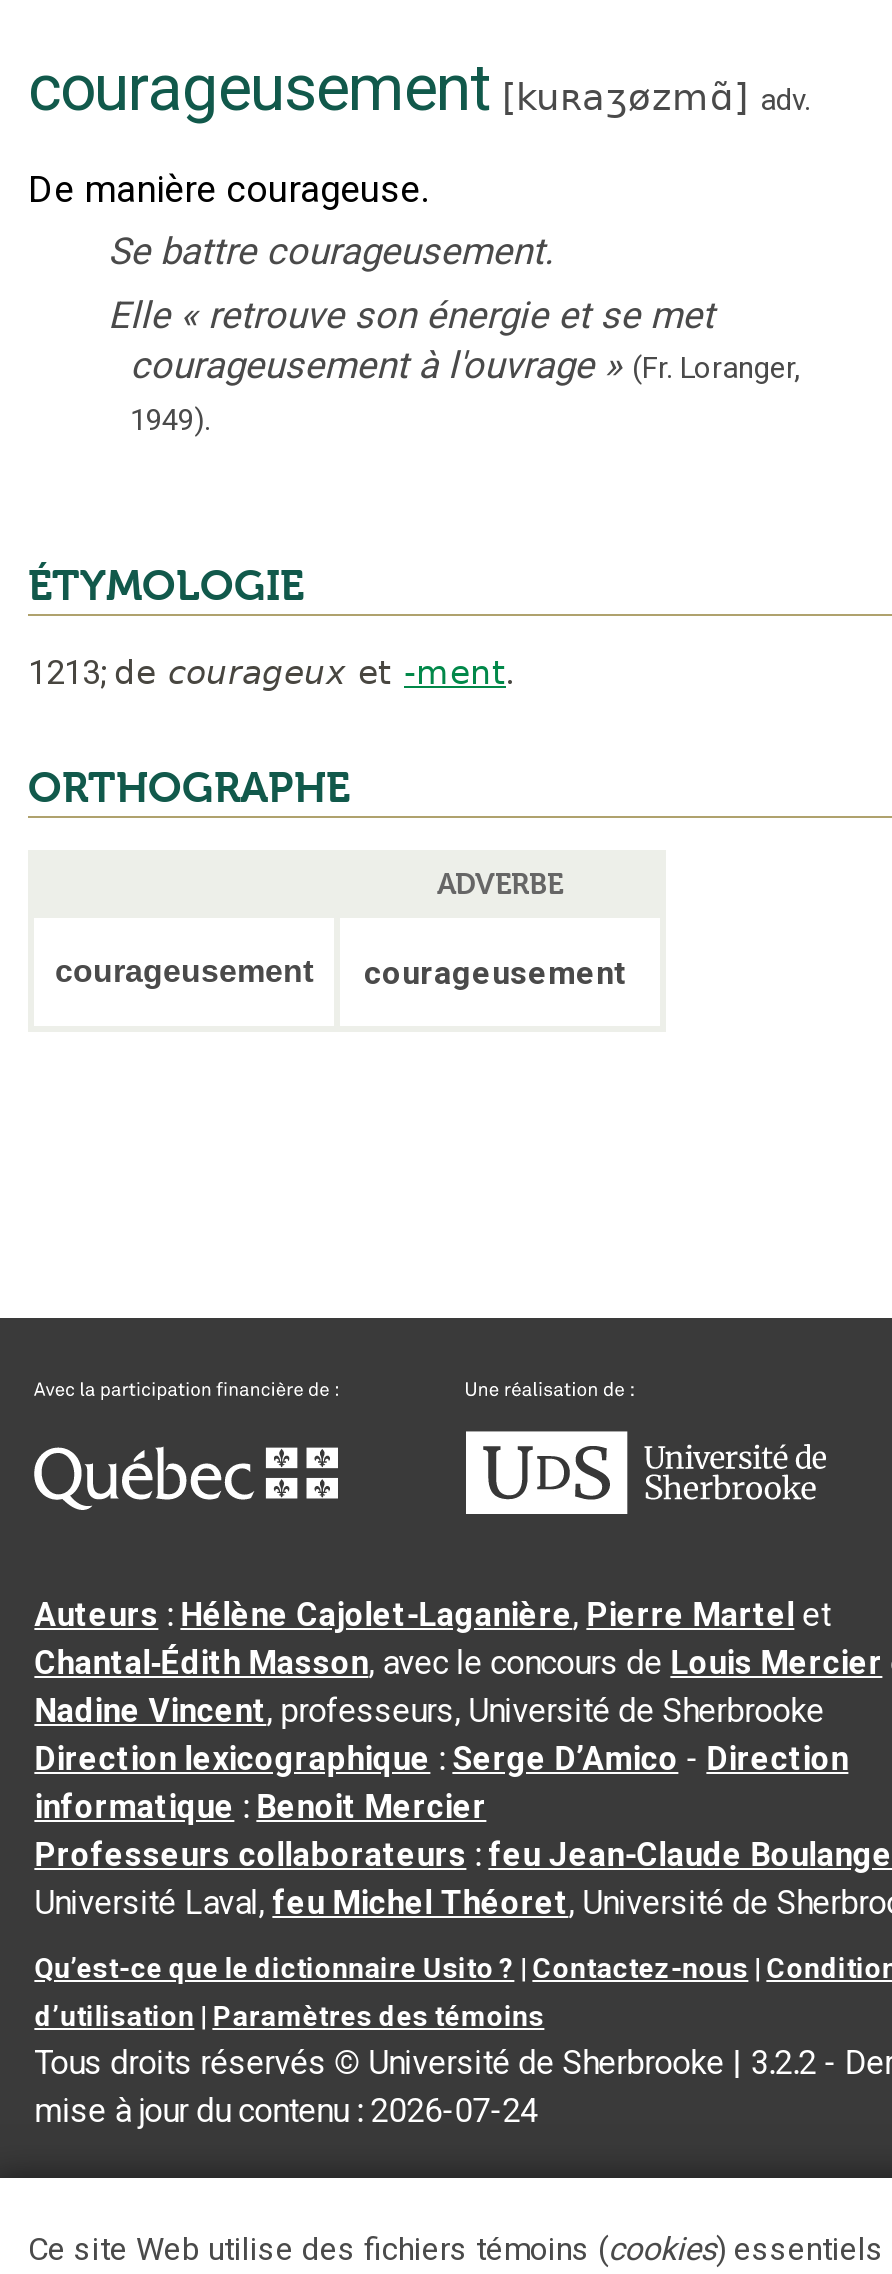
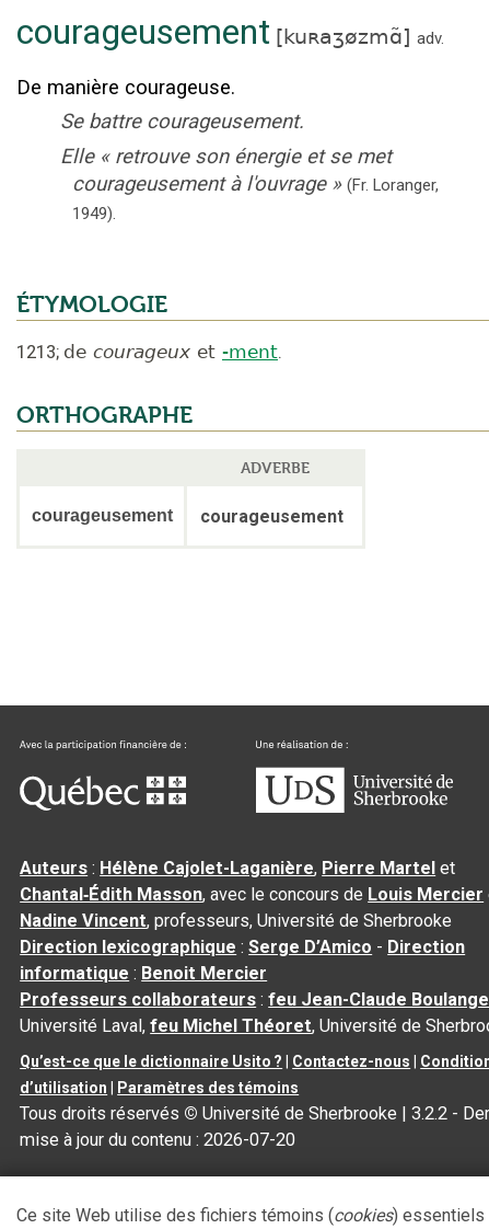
- mise à jour du contenu : 2026-07-24
+ mise à jour du contenu : 2026-07-20
